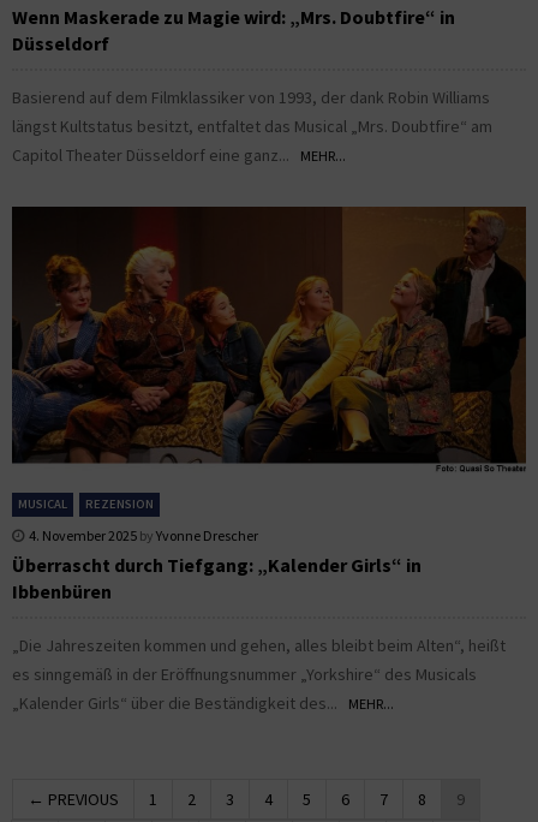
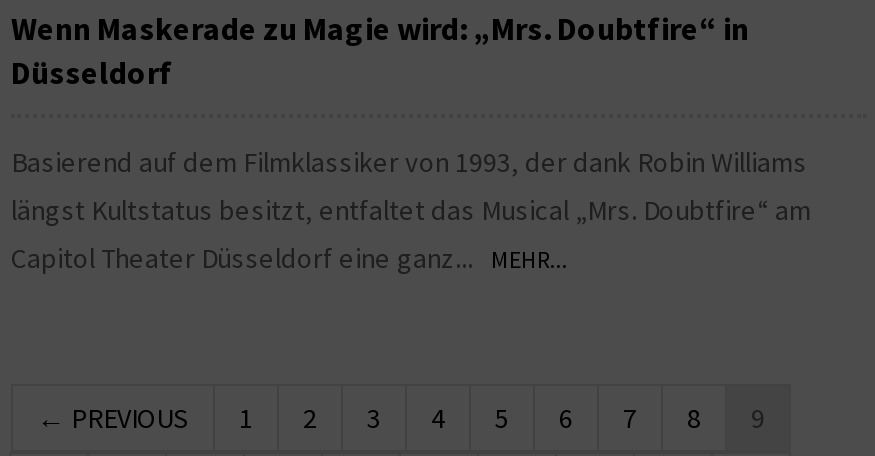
- [image]
- MUSICAL
- REZENSION
- 4. November 2025 by Yvonne Drescher
- Überrascht durch Tiefgang: „Kalender Girls“ in
- Ibbenbüren
- „Die Jahreszeiten kommen und gehen, alles bleibt beim Alten“, heißt
- es sinngemäß in der Eröffnungsnummer „Yorkshire“ des Musicals
- „Kalender Girls“ über die Beständigkeit des... MEHR...
